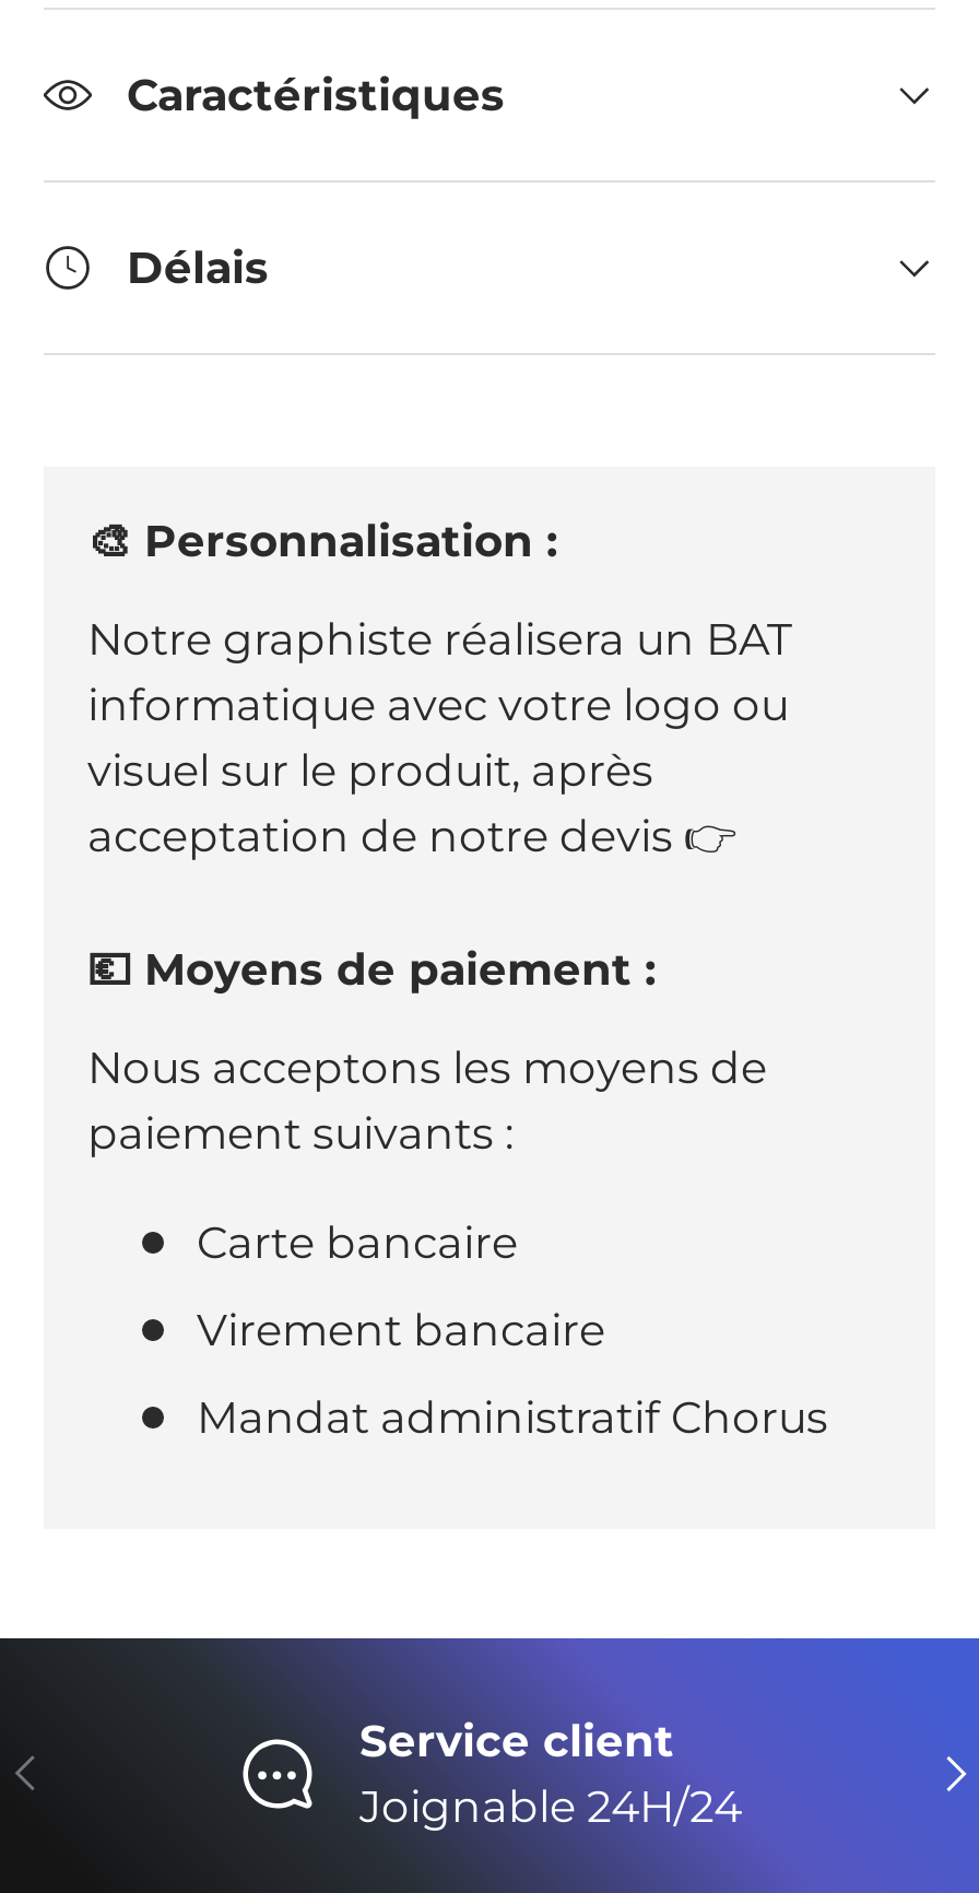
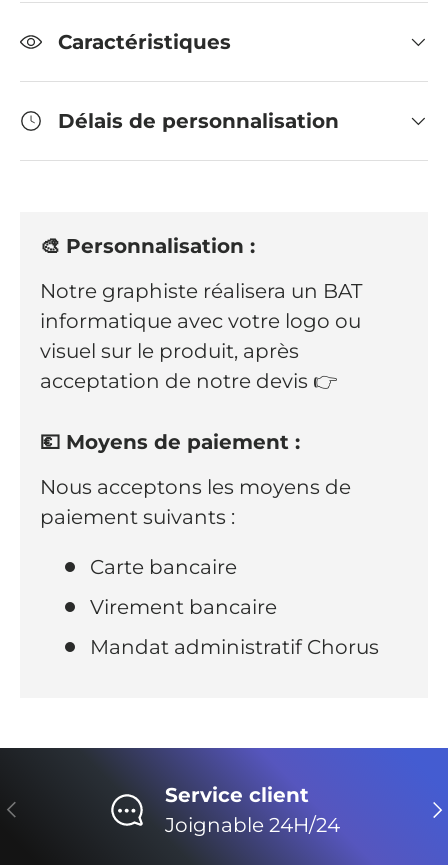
- Délais
+ Délais de personnalisation
